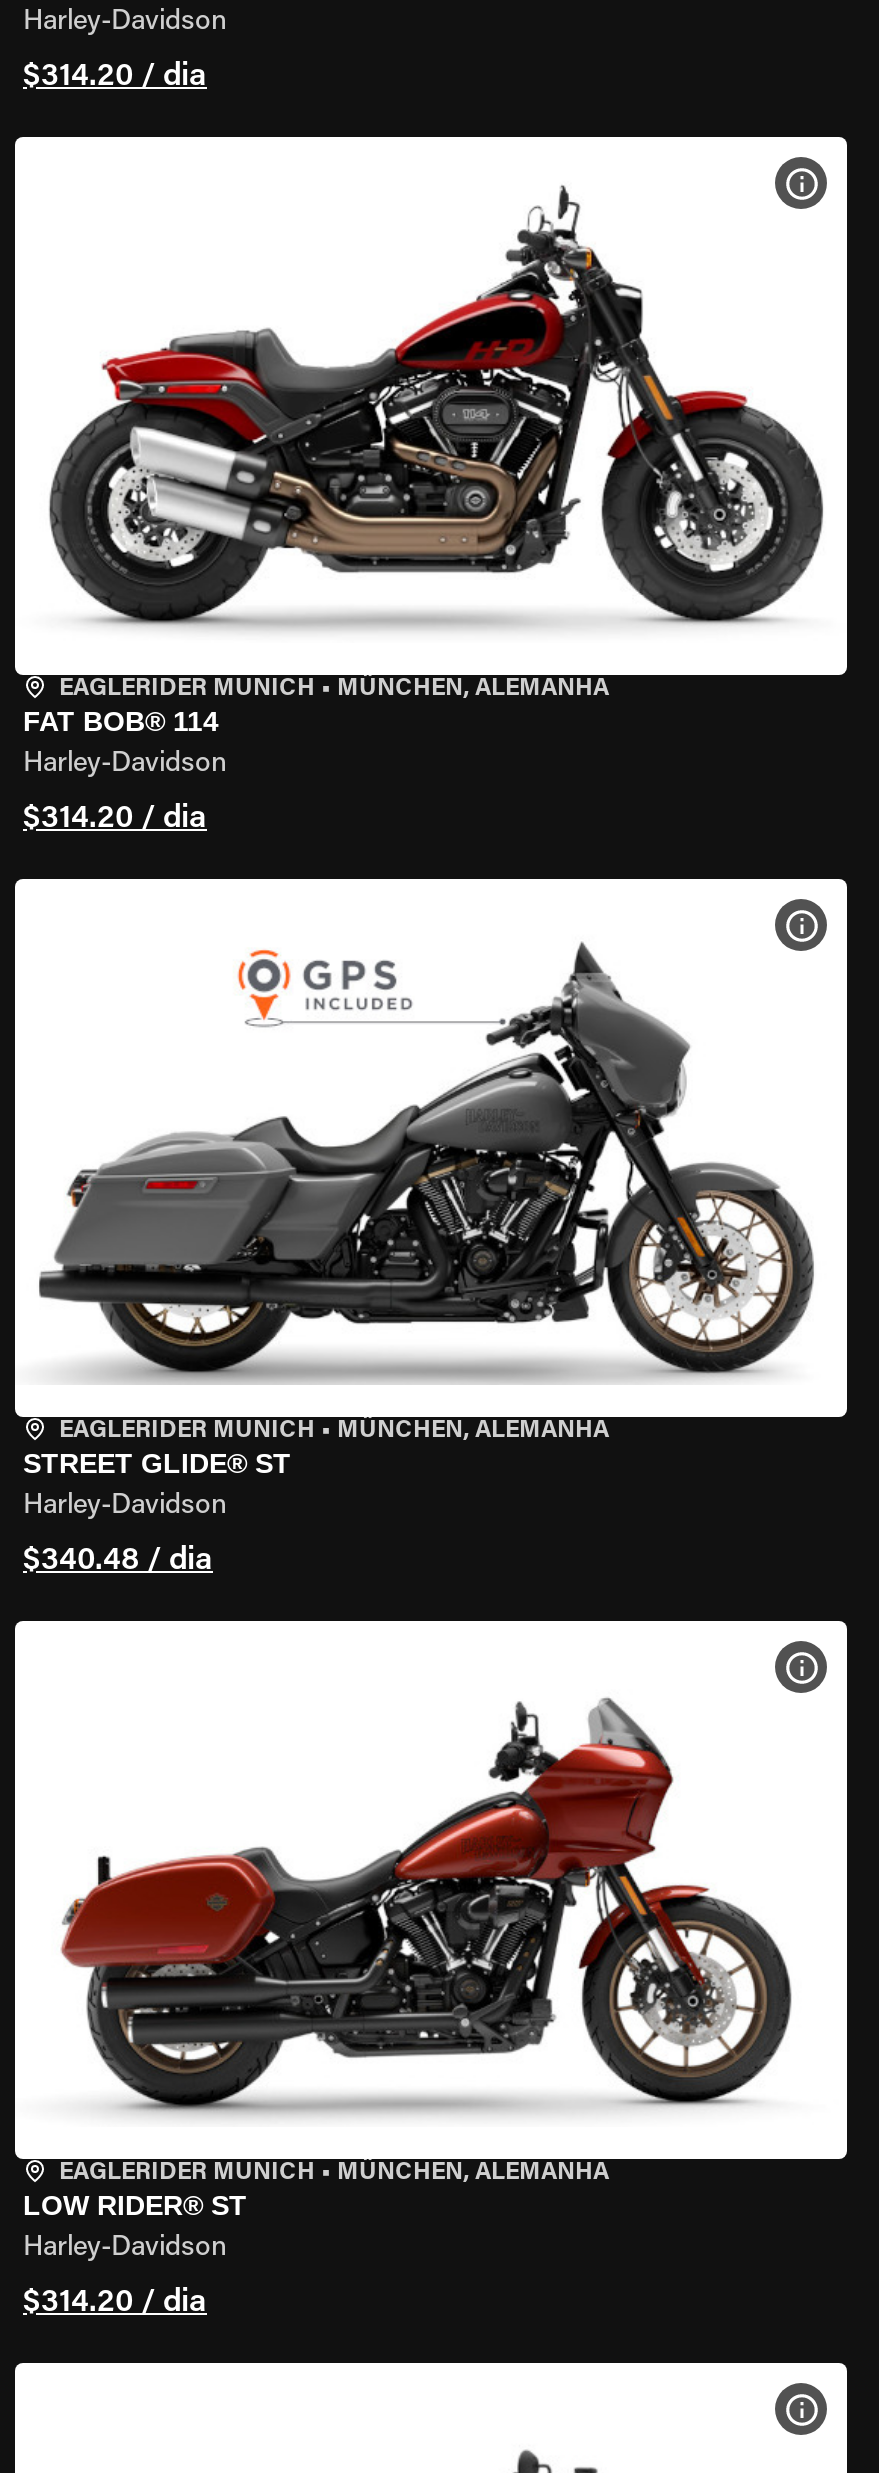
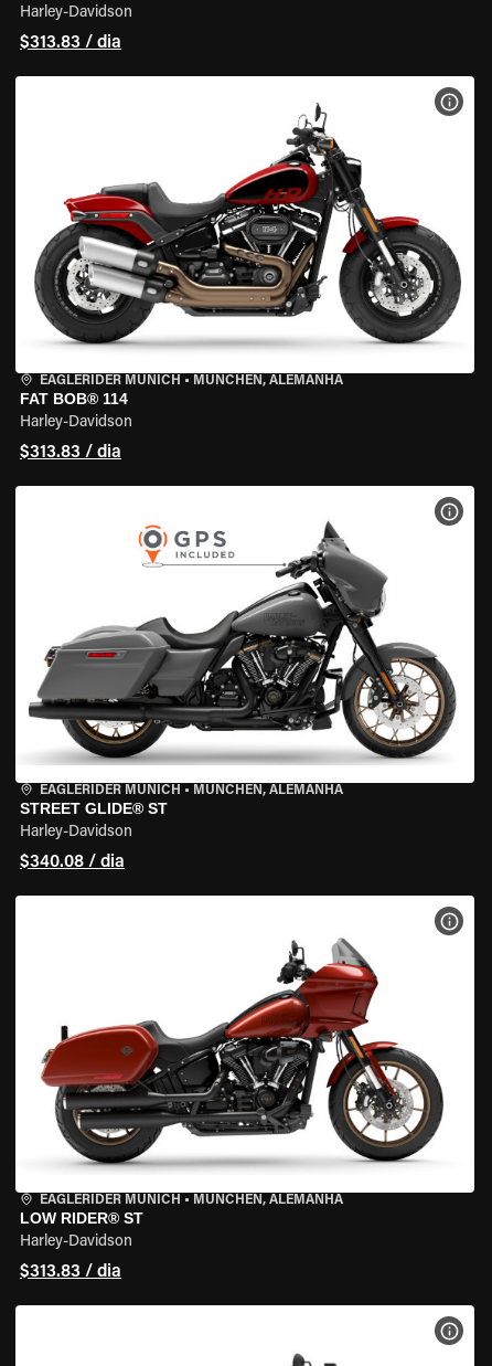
- $314.20 / dia
+ $313.83 / dia

- $314.20 / dia
+ $313.83 / dia

- $340.48 / dia
+ $340.08 / dia

- $314.20 / dia
+ $313.83 / dia
